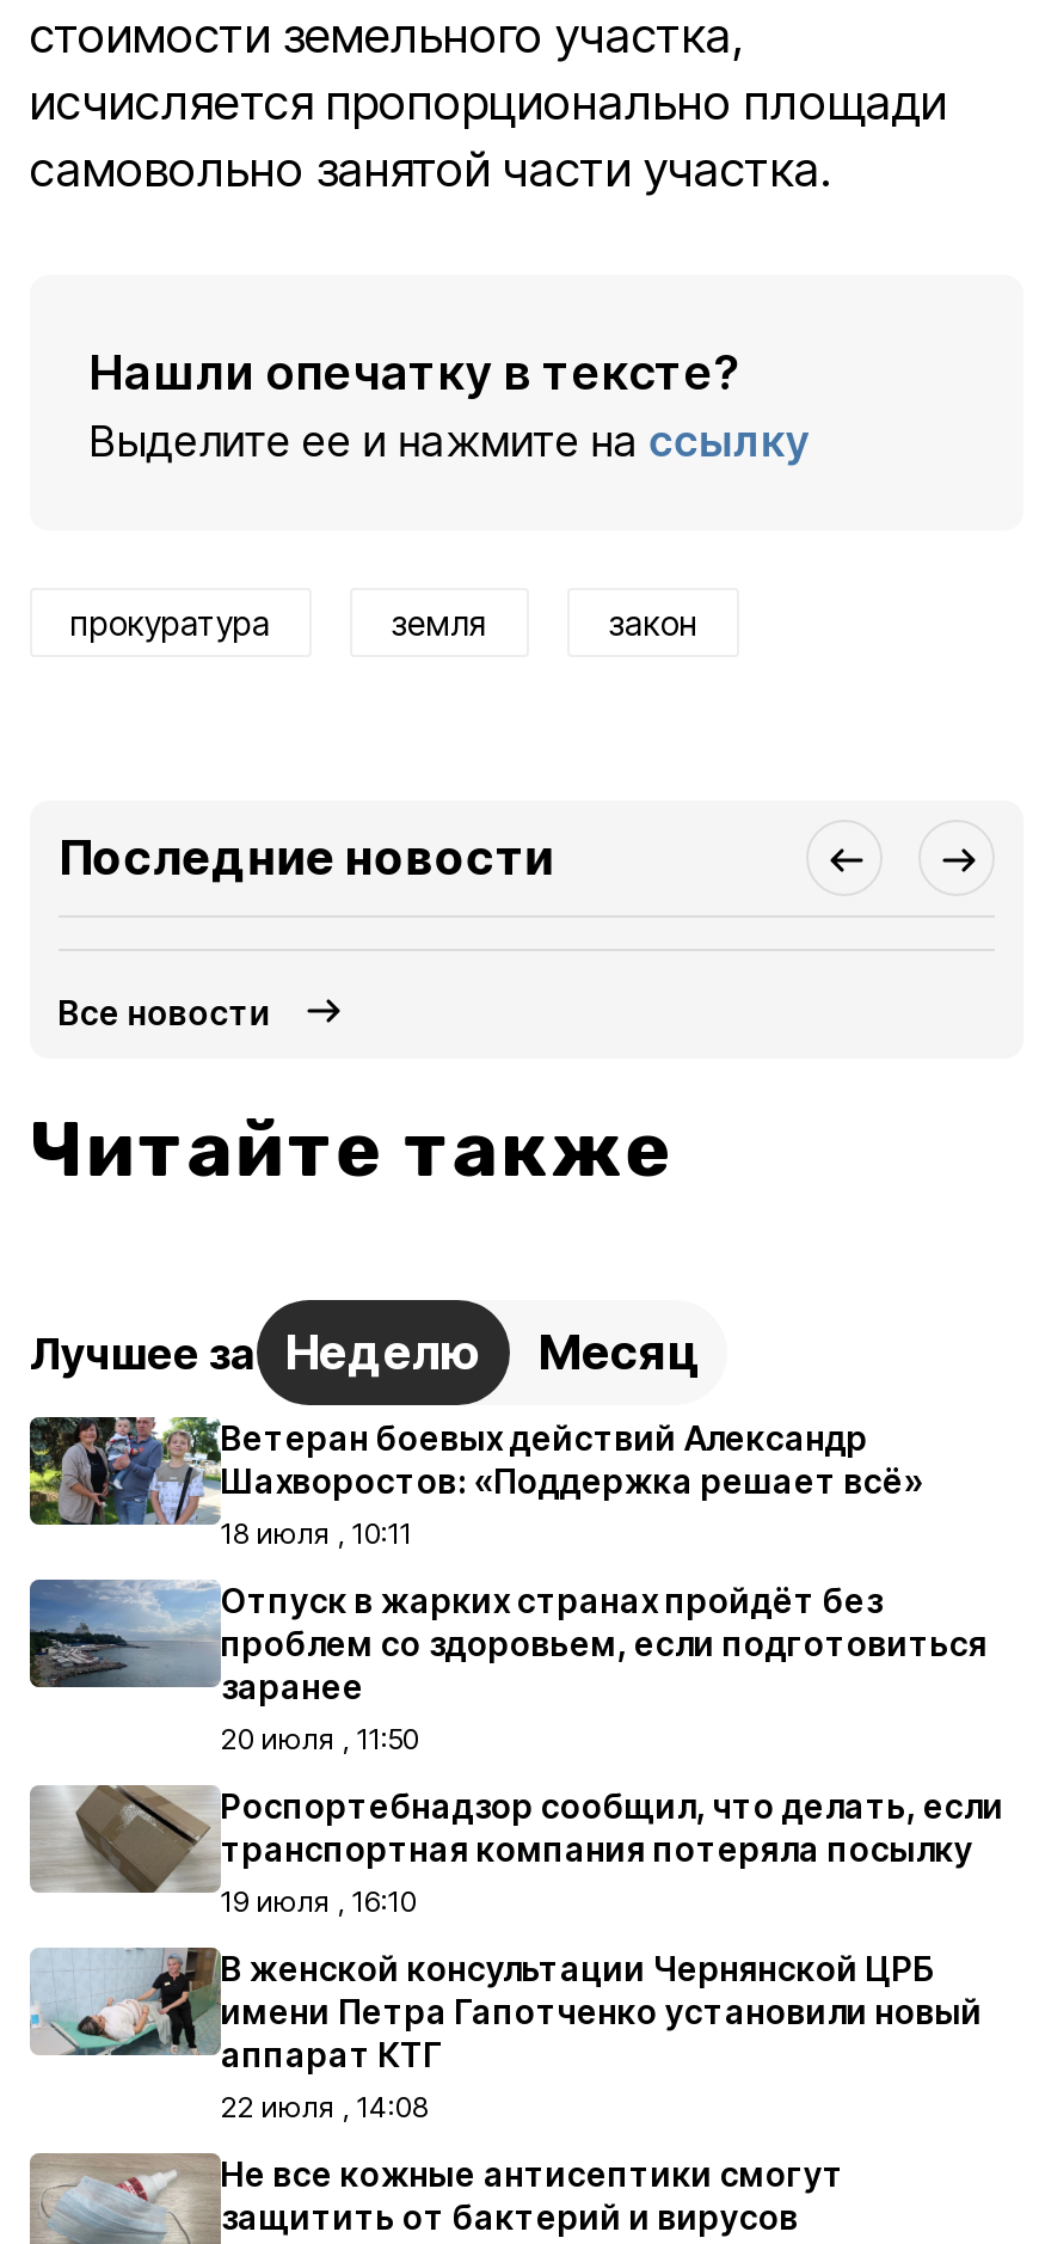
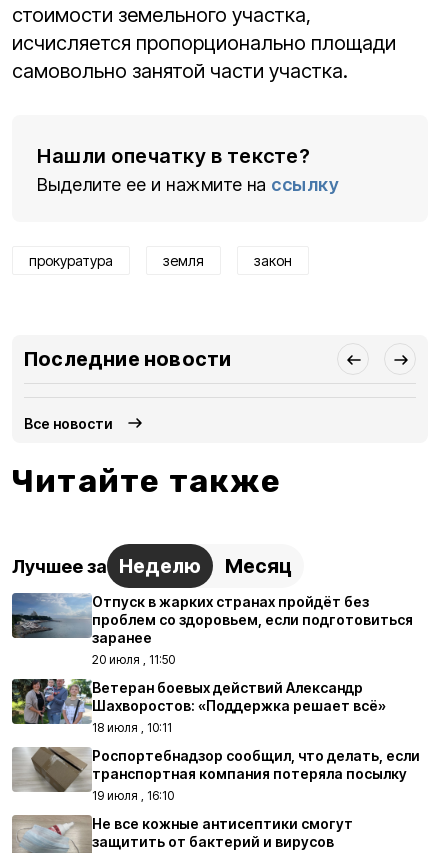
moved down: [image] | Ветеран боевых действий Александр | Шахворостов: «Поддержка решает всё» | 18 июля , 10:11

- [image]
- В женской консультации Чернянской ЦРБ
- имени Петра Гапотченко установили новый
- аппарат КТГ
- 22 июля , 14:08
